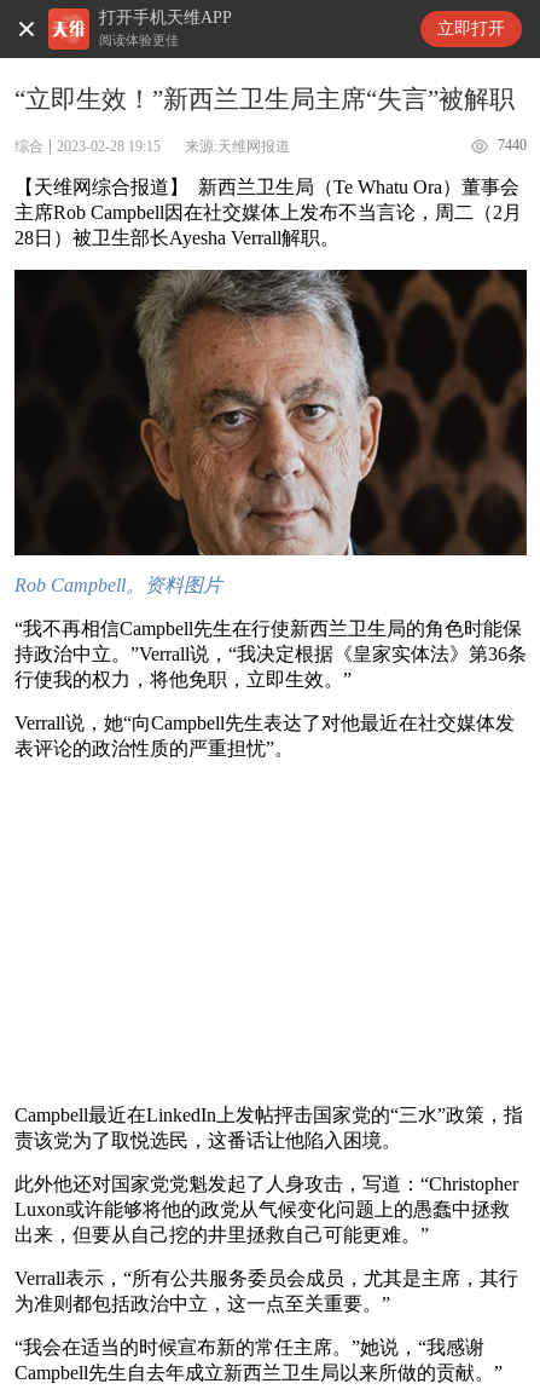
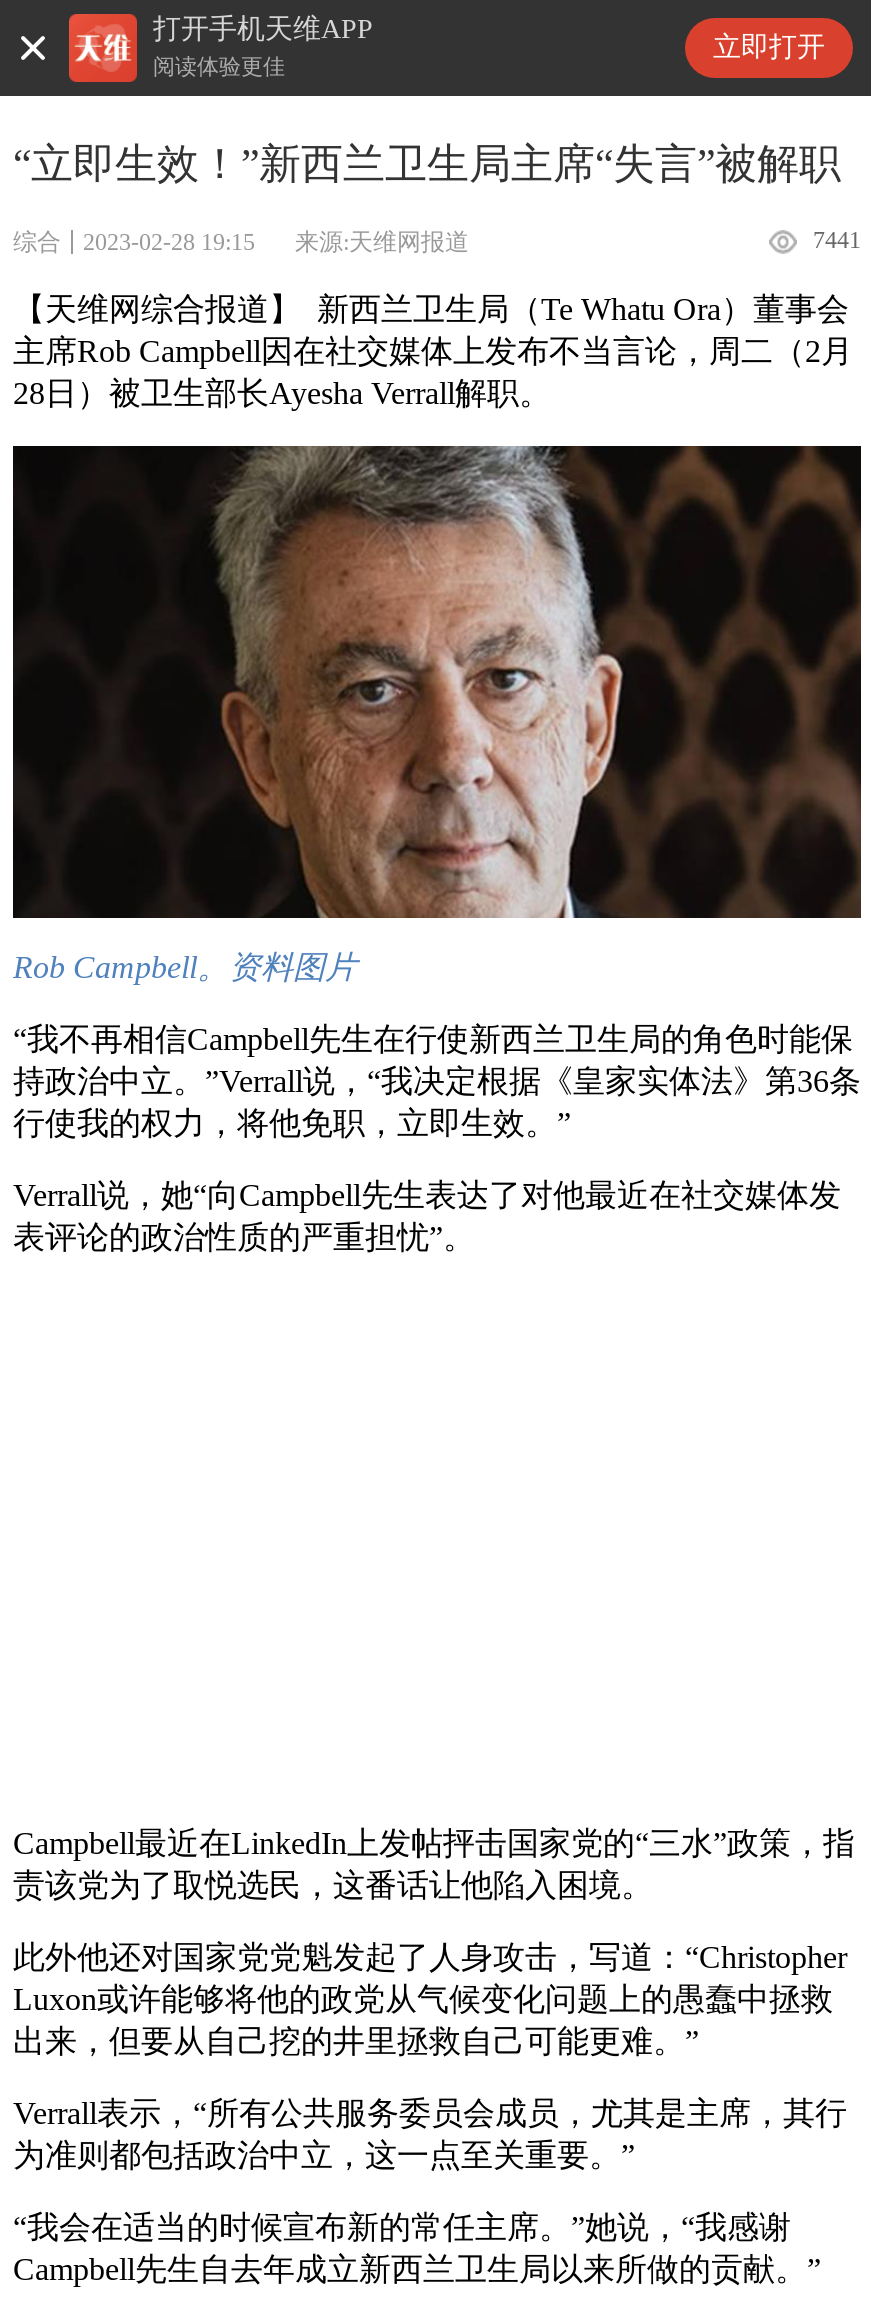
- 7440
+ 7441
